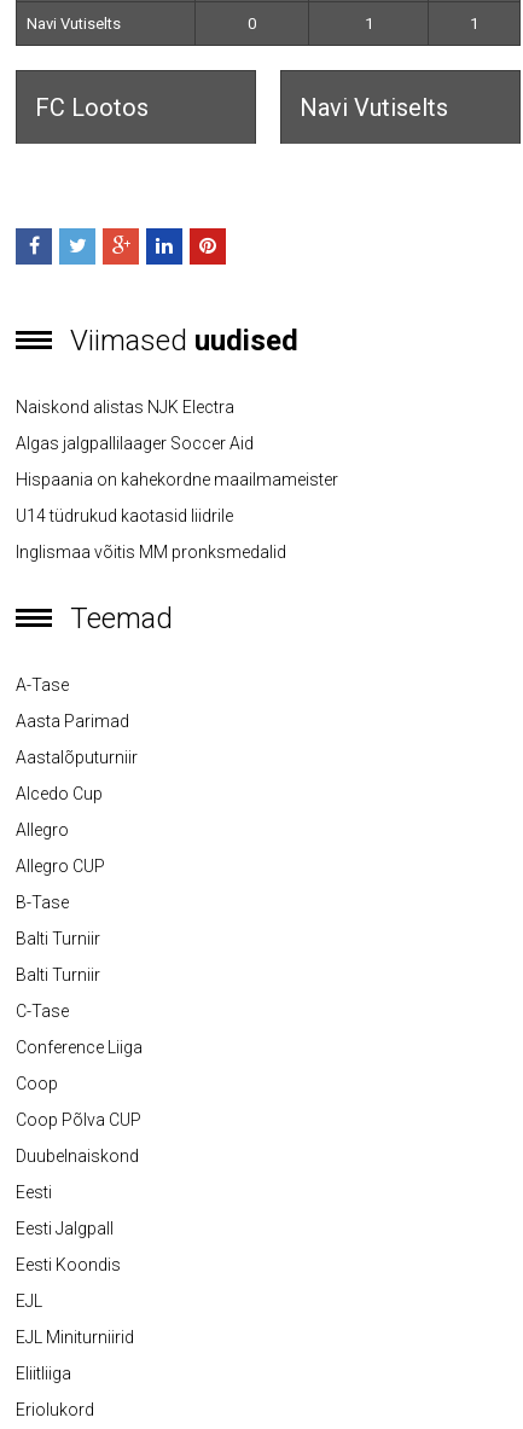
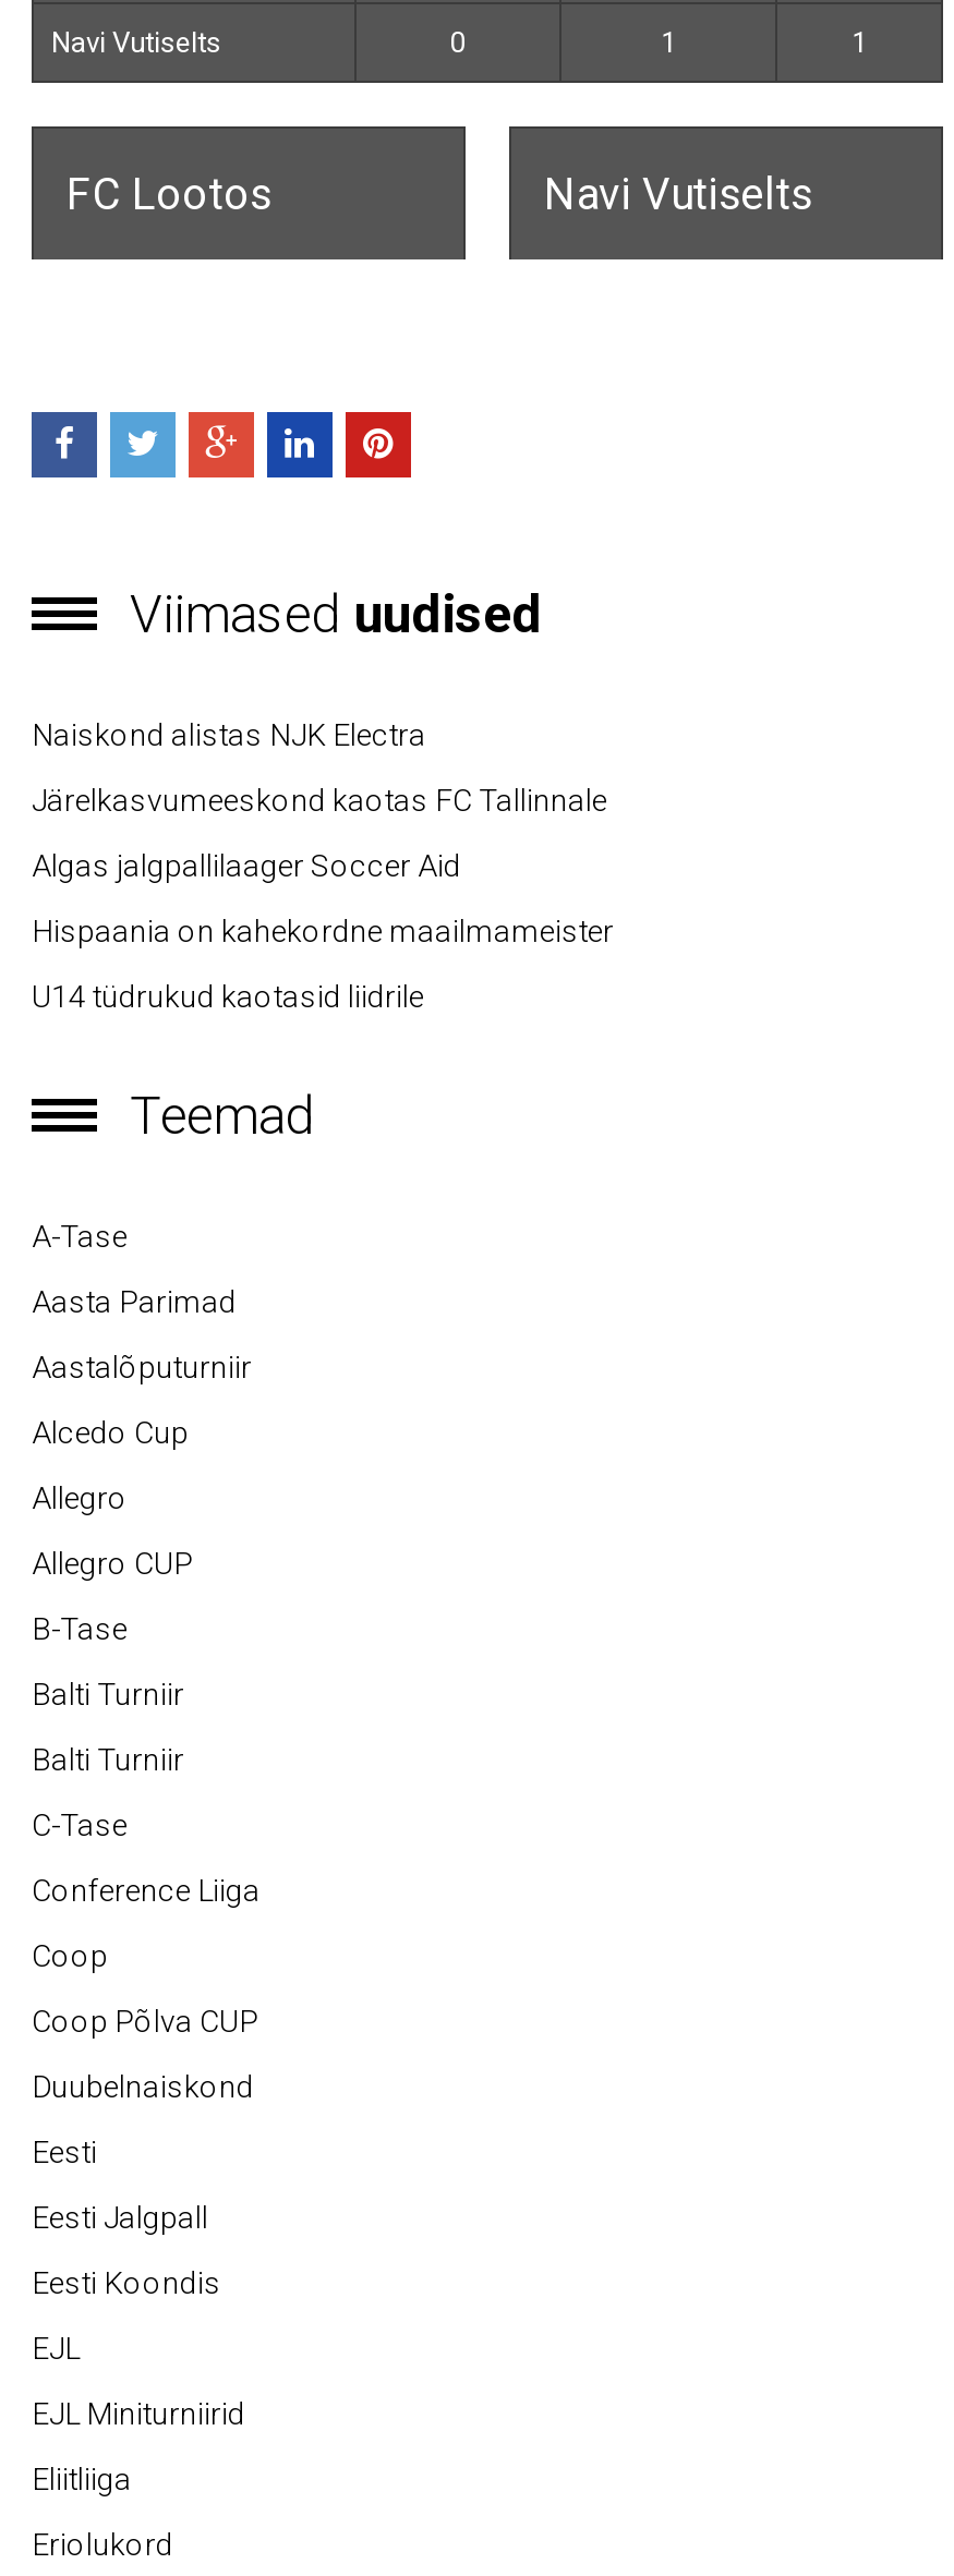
+ Järelkasvumeeskond kaotas FC Tallinnale

moved down: Algas jalgpallilaager Soccer Aid | Hispaania on kahekordne maailmameister | U14 tüdrukud kaotasid liidrile

- Inglismaa võitis MM pronksmedalid
